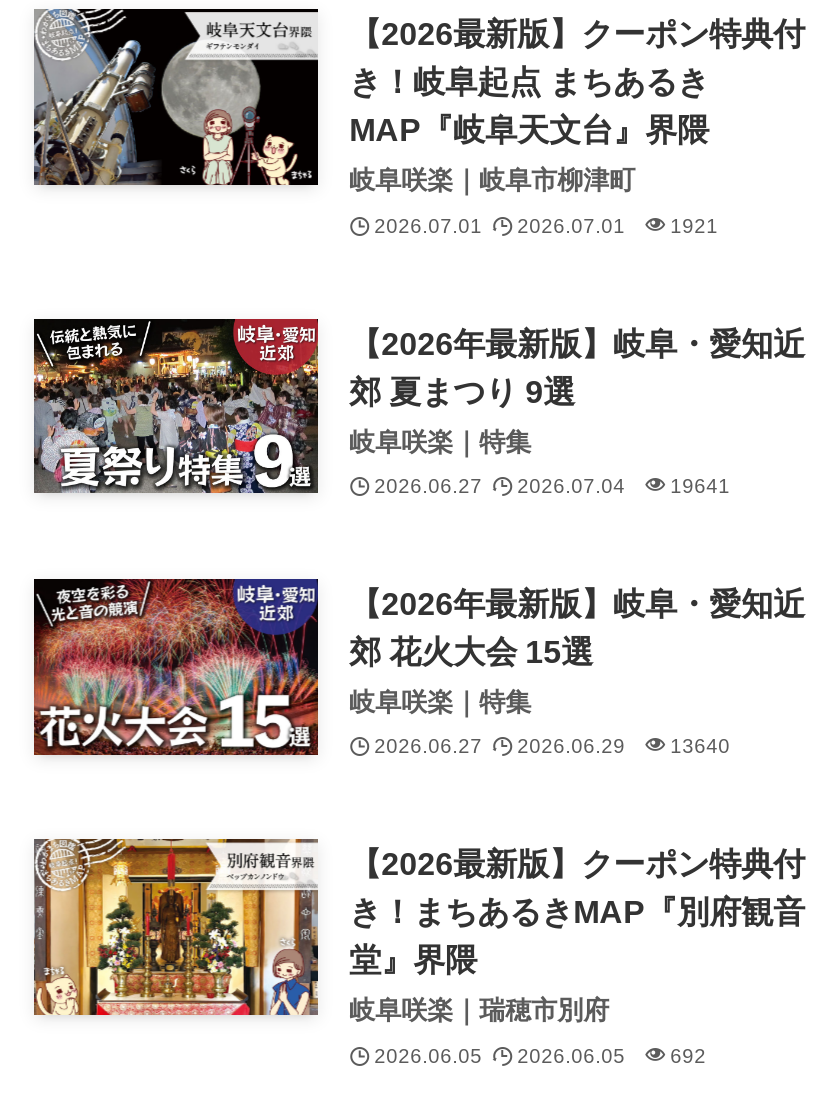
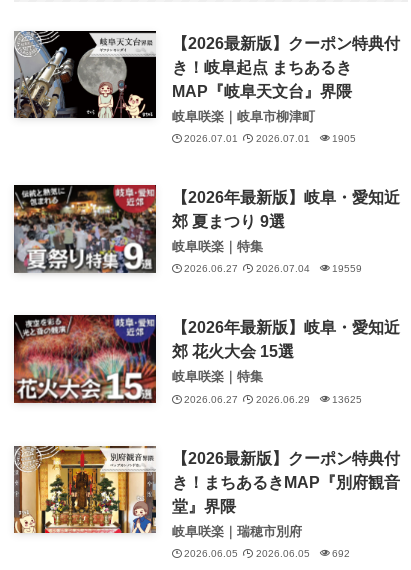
- 1921
+ 1905

- 19641
+ 19559

- 13640
+ 13625
